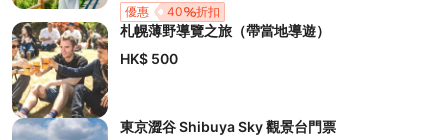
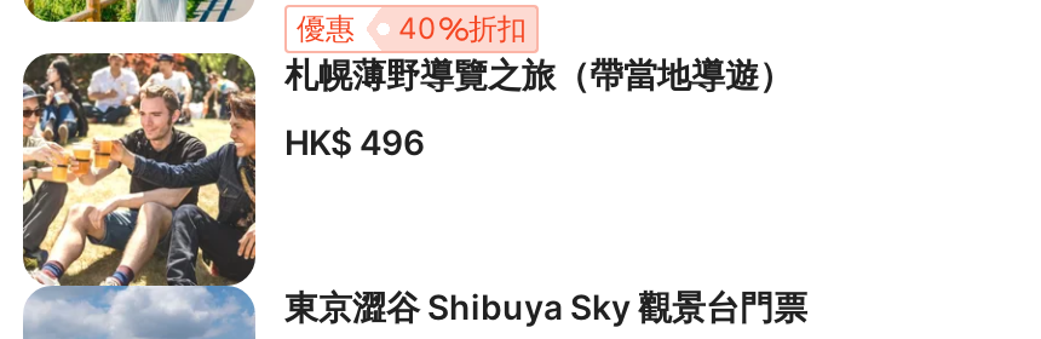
- HK$ 500
+ HK$ 496
